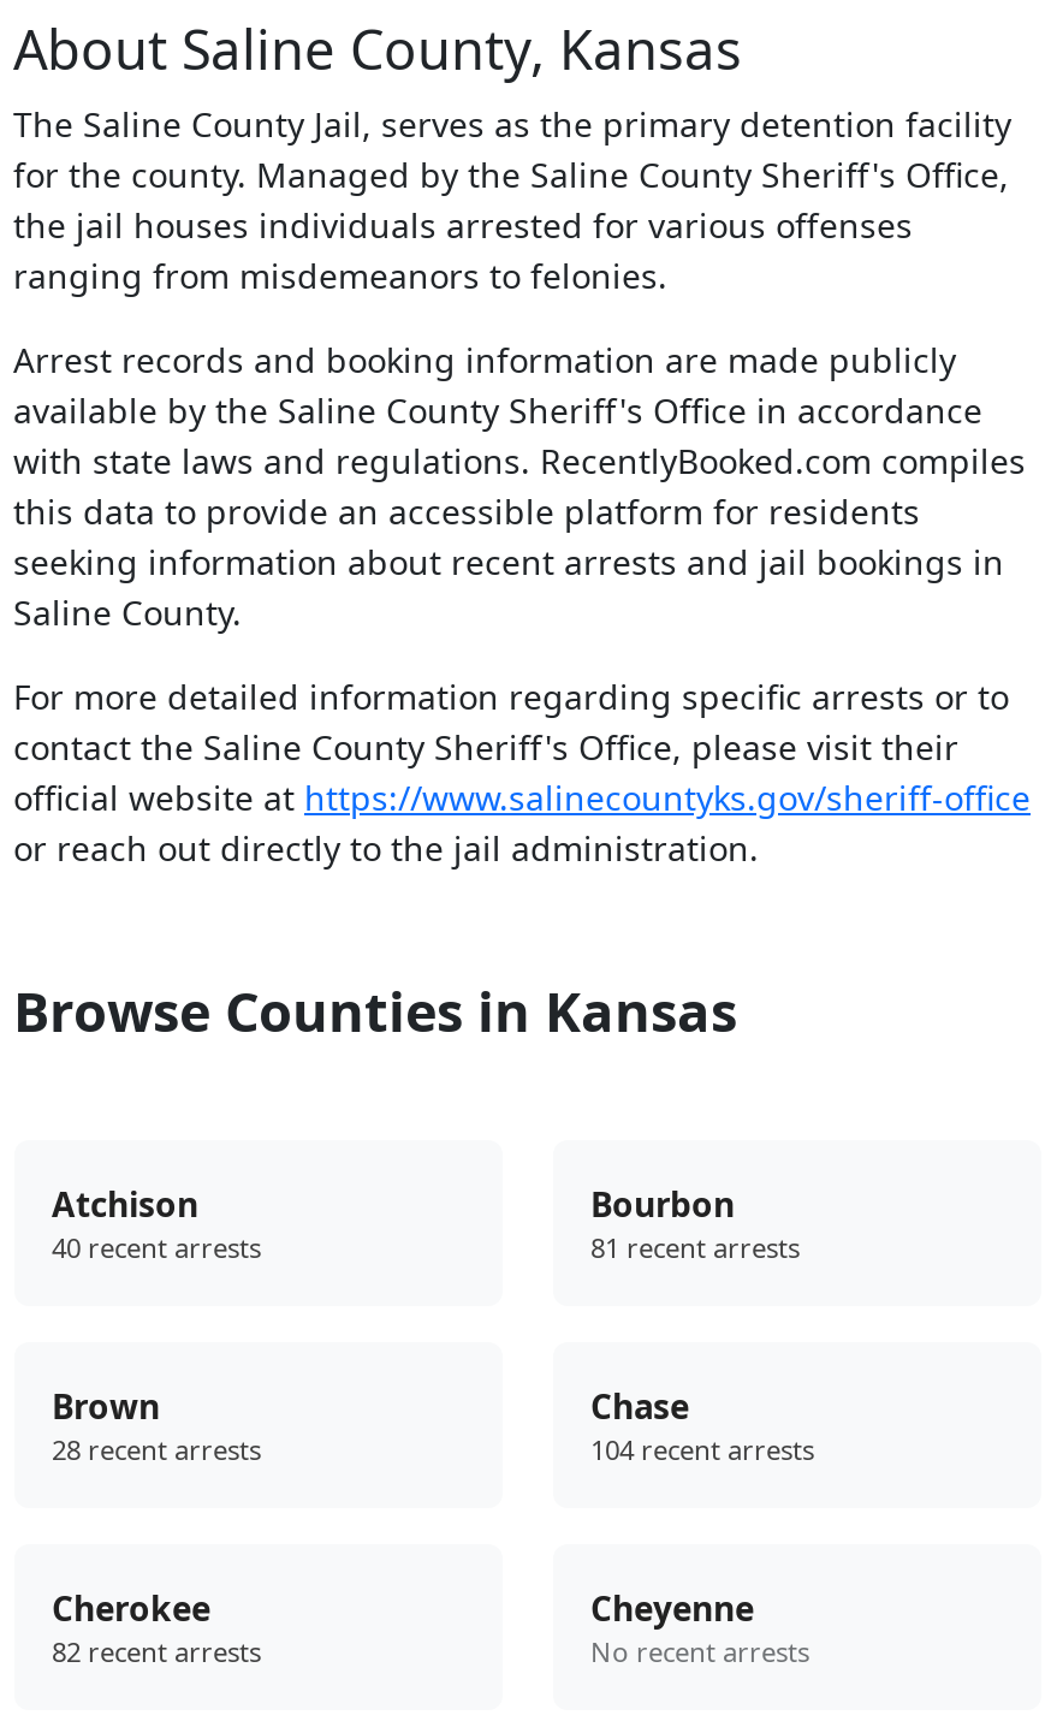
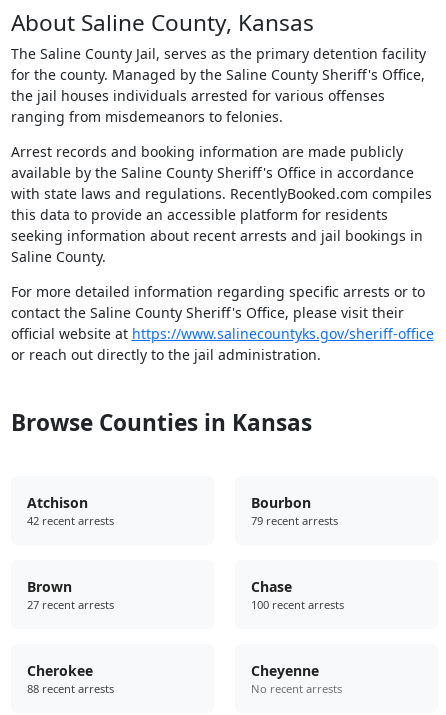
- 40 recent arrests
+ 42 recent arrests

- 81 recent arrests
+ 79 recent arrests

- 28 recent arrests
+ 27 recent arrests

- 104 recent arrests
+ 100 recent arrests

- 82 recent arrests
+ 88 recent arrests
